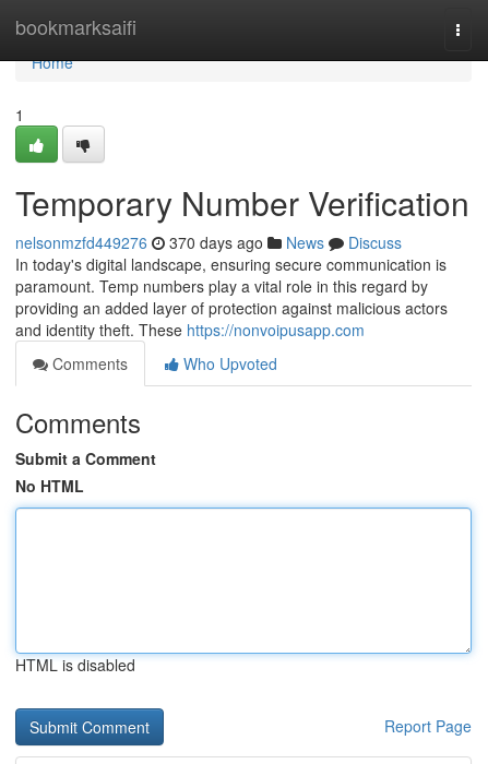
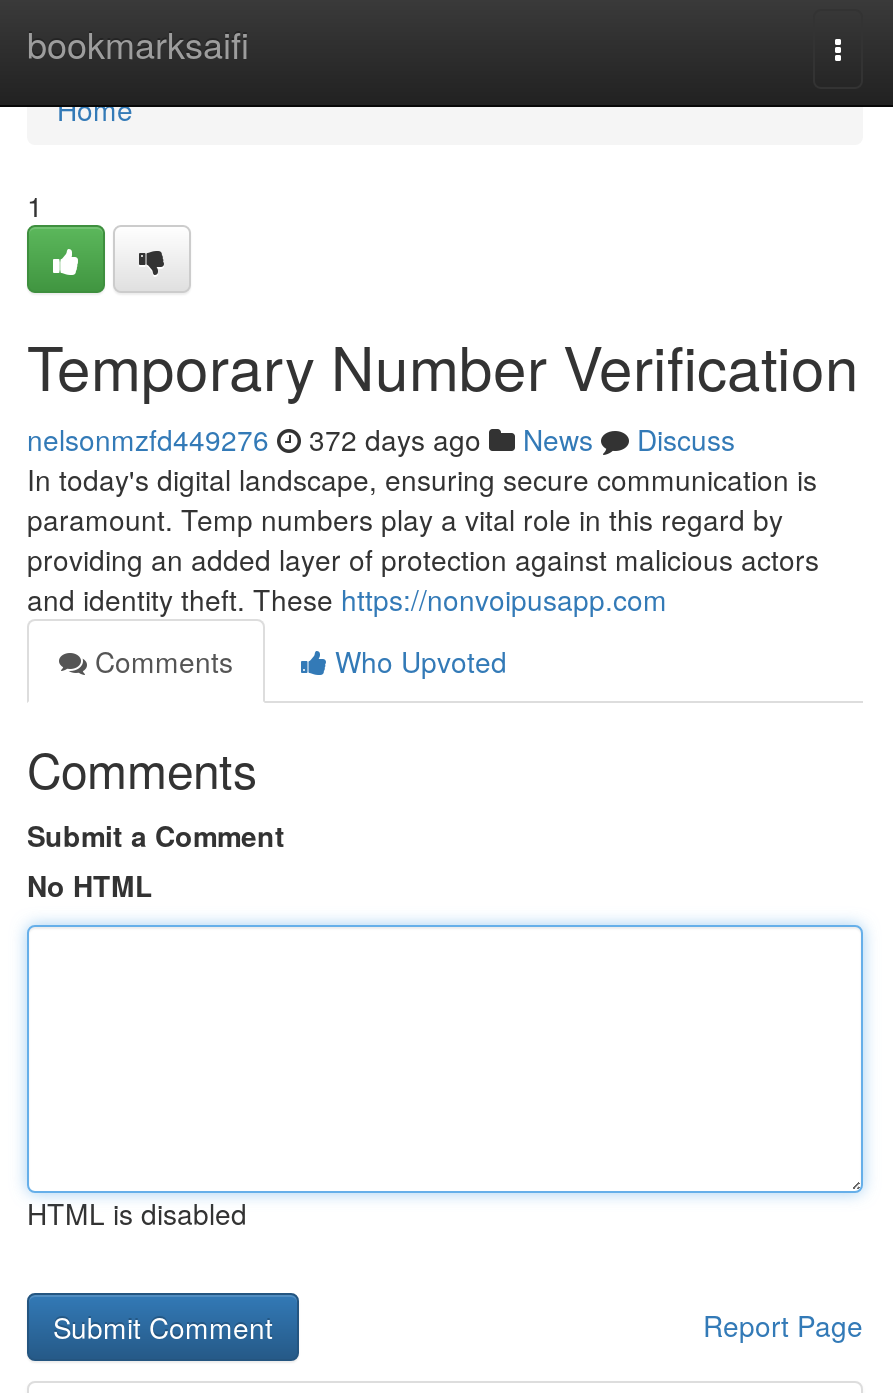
- nelsonmzfd449276 370 days ago News Discuss
+ nelsonmzfd449276 372 days ago News Discuss
